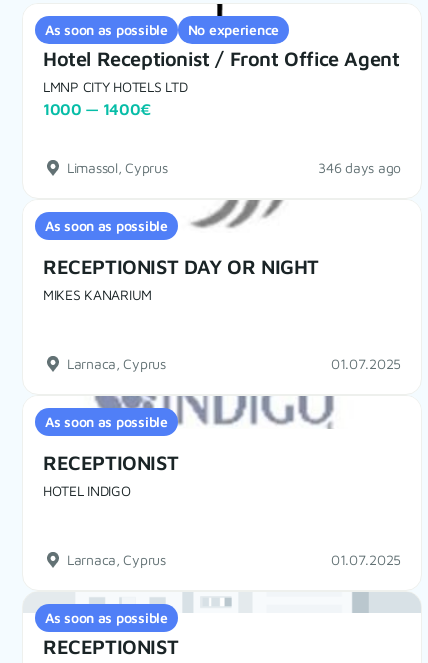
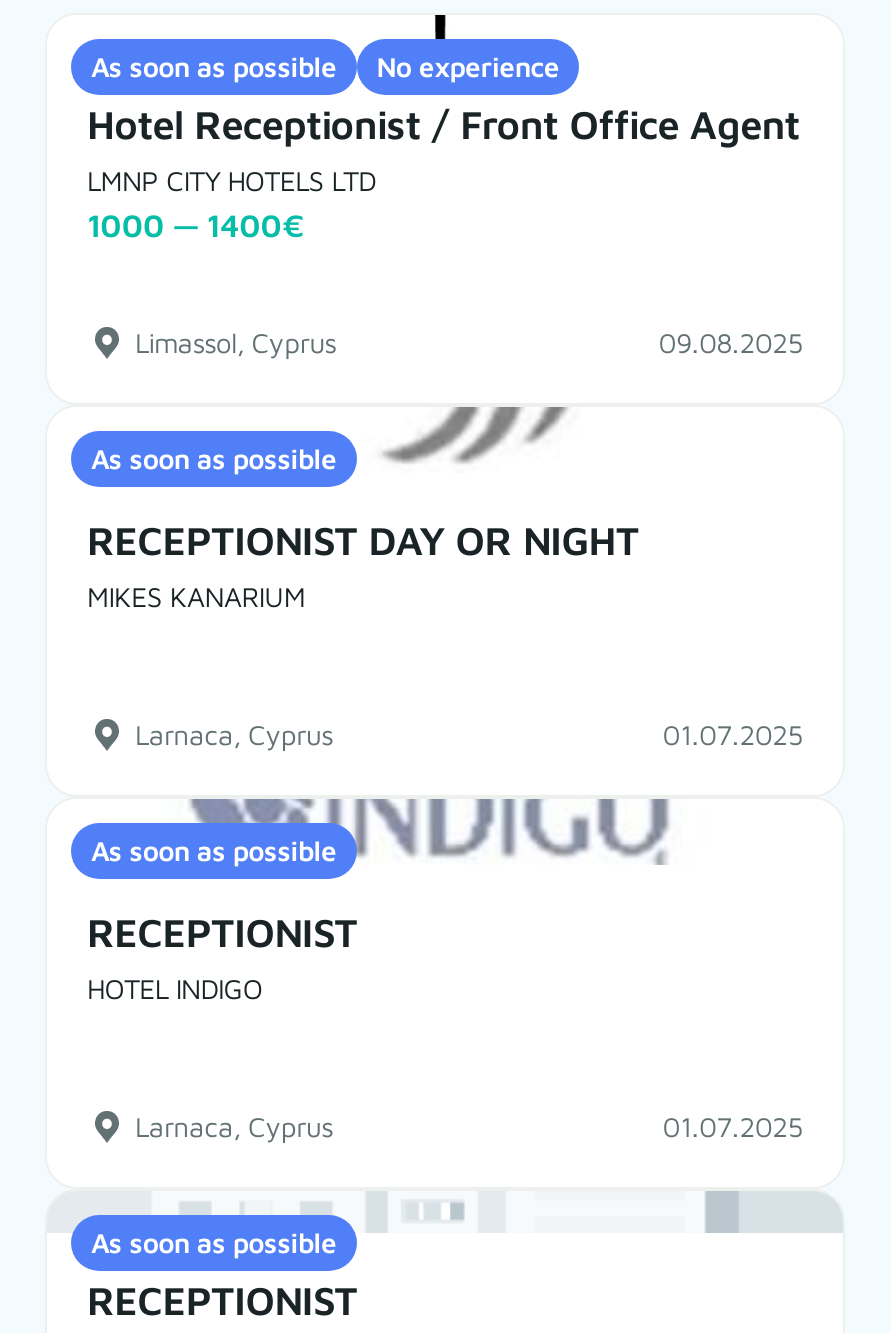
- 346 days ago
+ 09.08.2025
